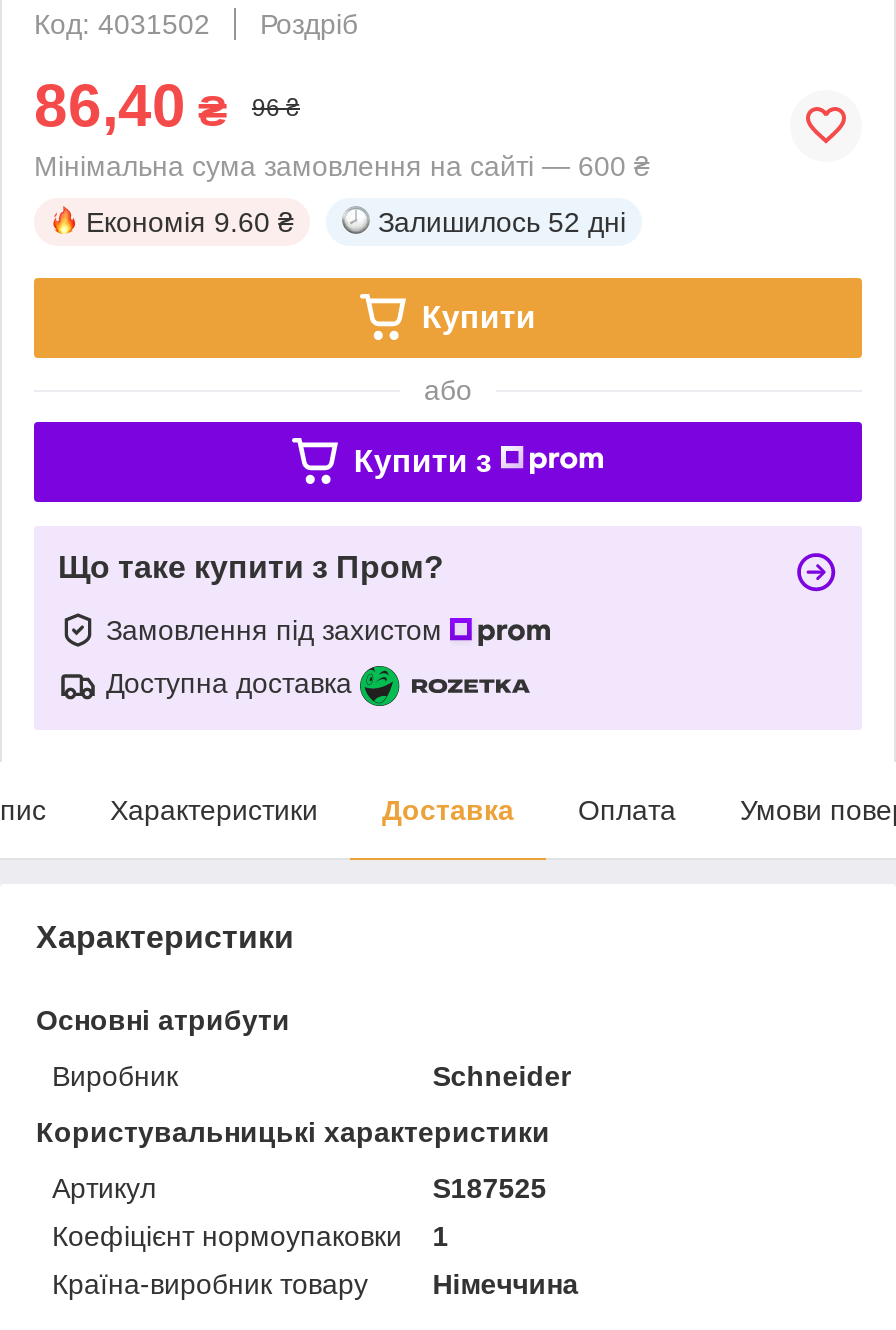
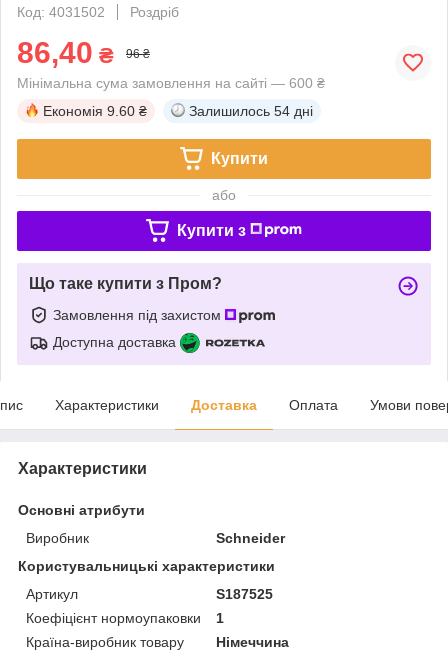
- Залишилось 52 дні
+ Залишилось 54 дні
